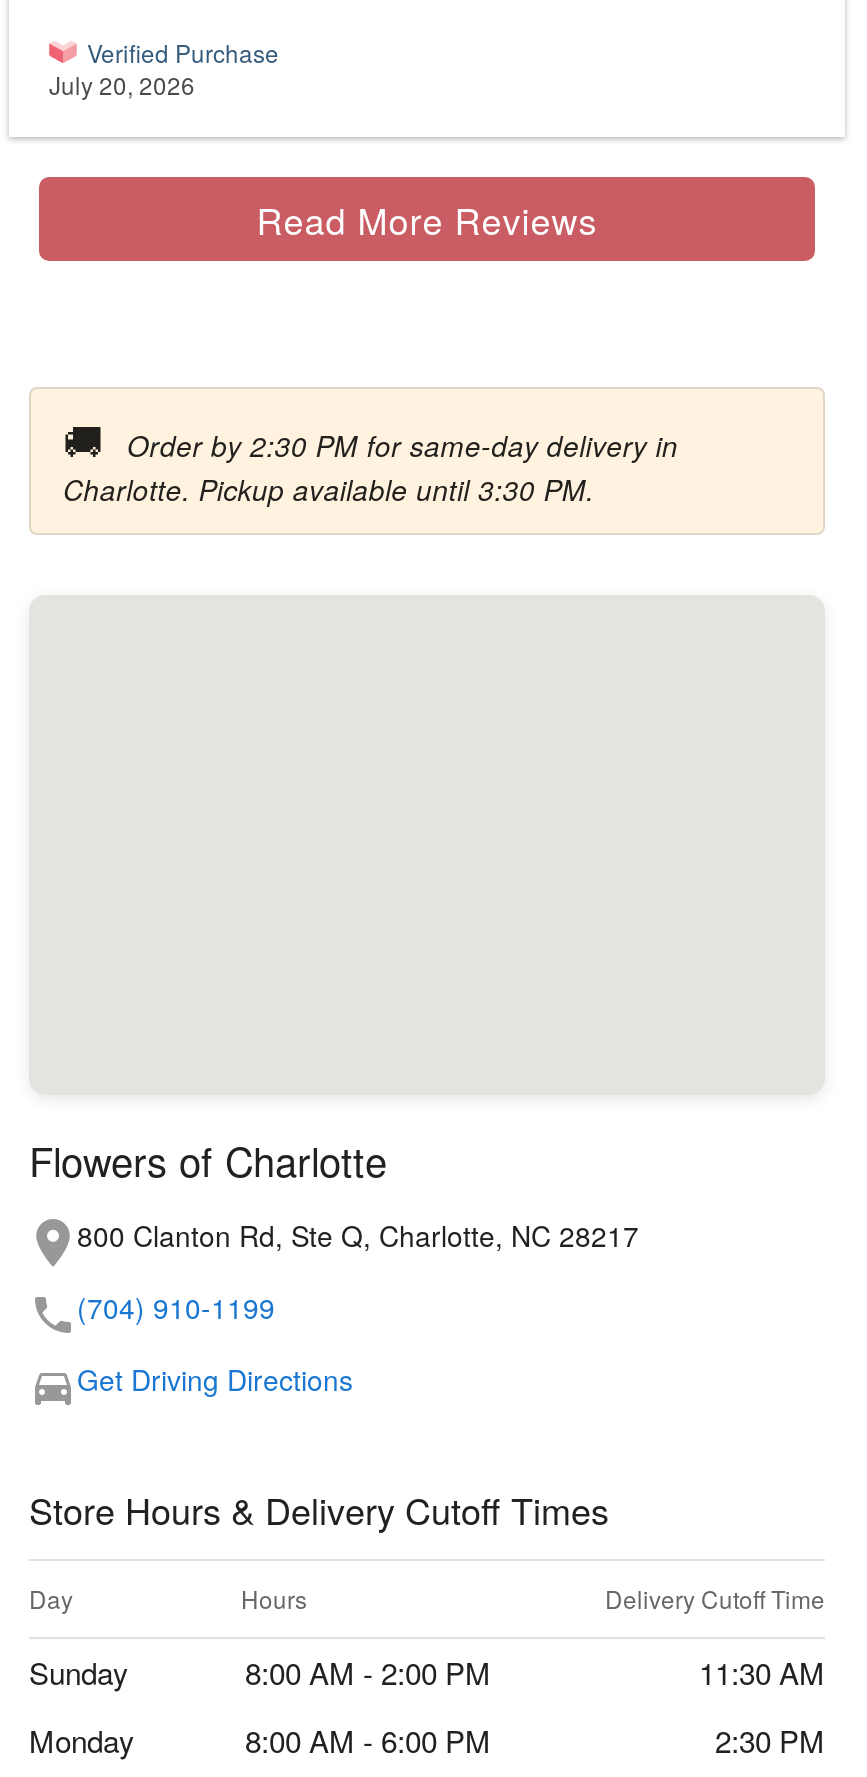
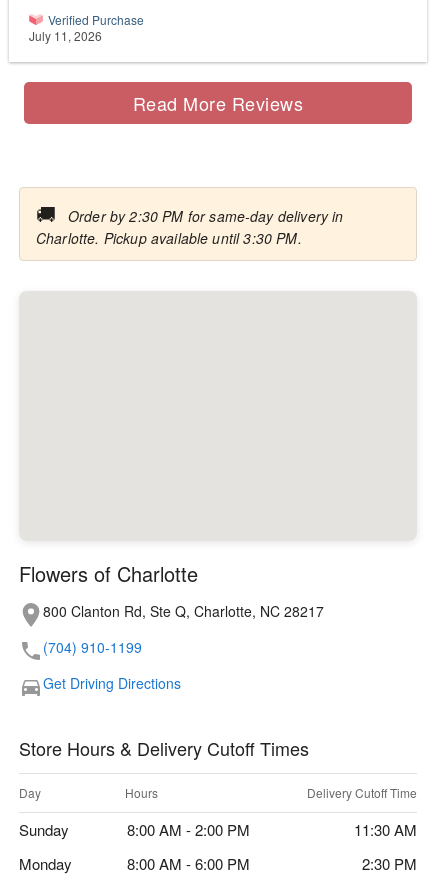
- July 20, 2026
+ July 11, 2026
